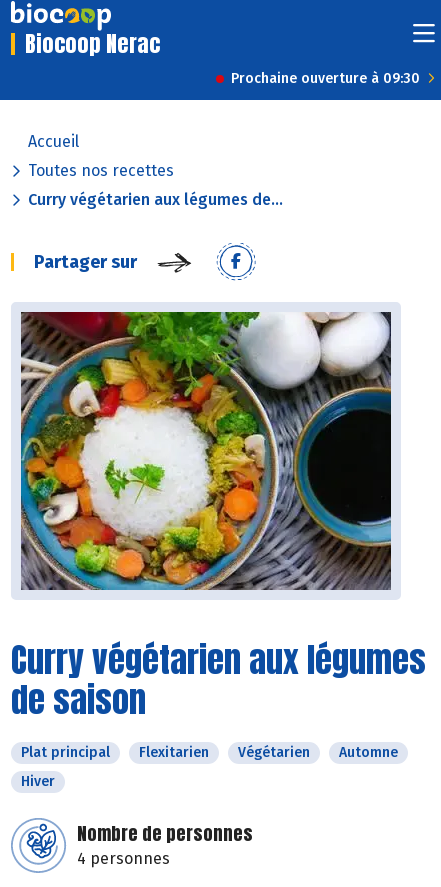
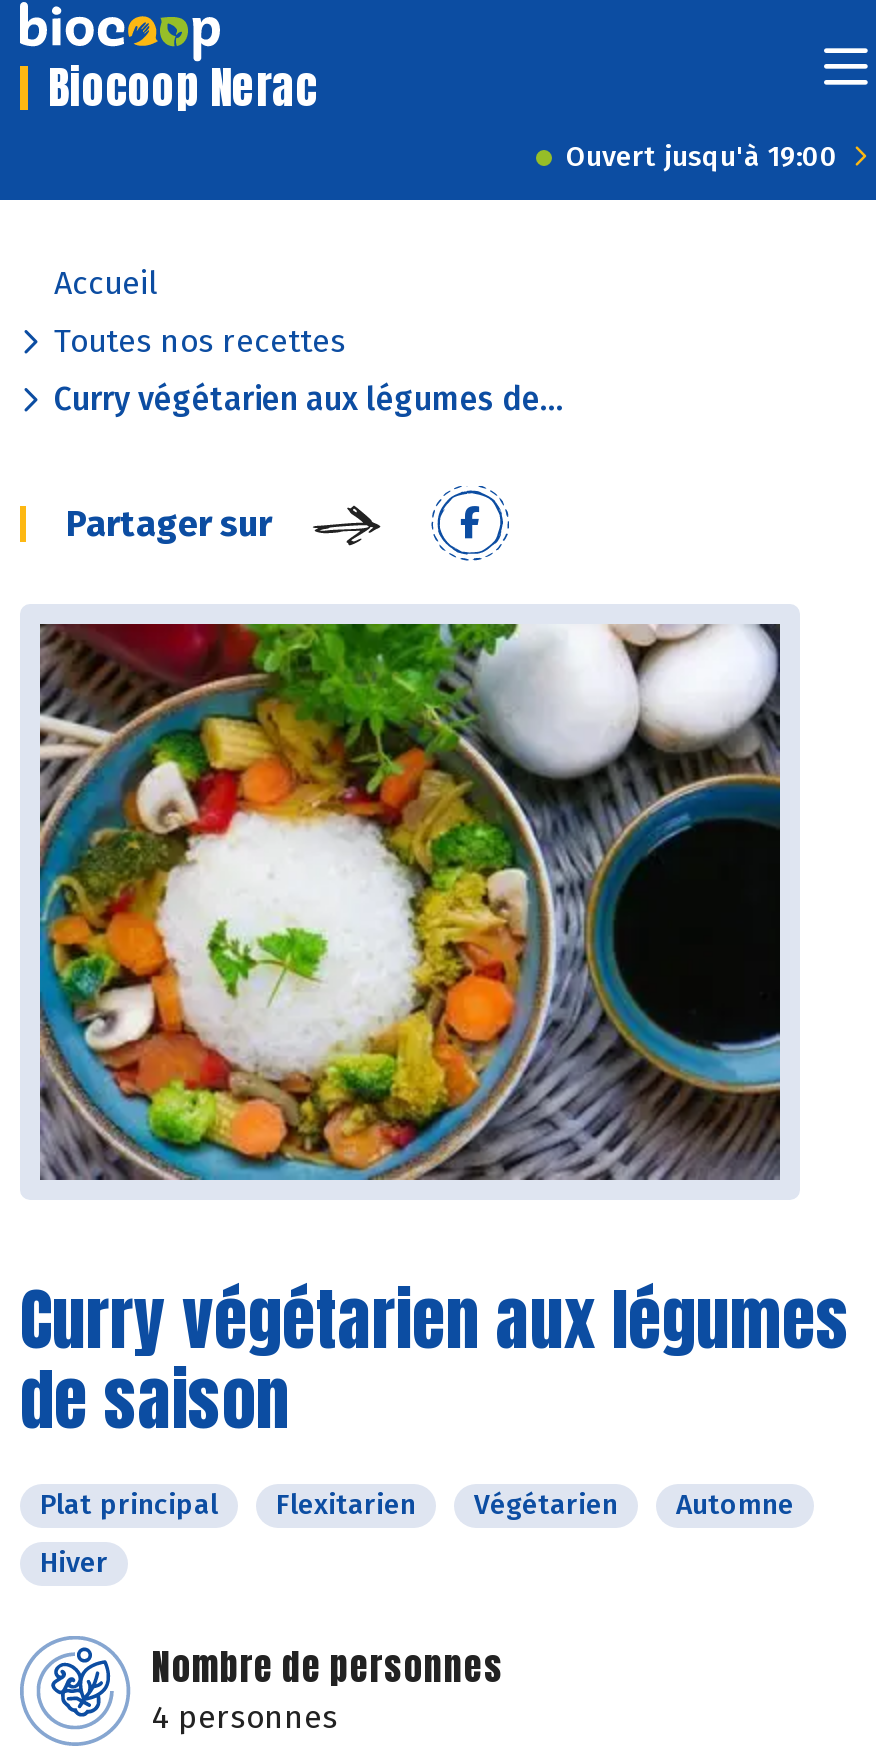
- Prochaine ouverture à 09:30
+ Ouvert jusqu'à 19:00
